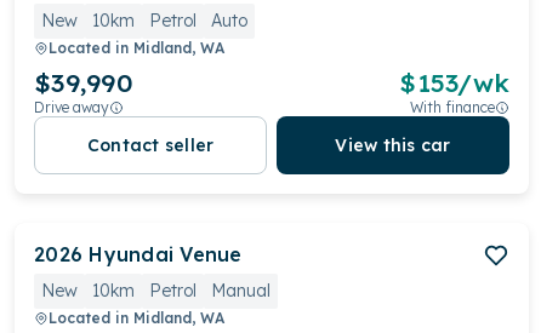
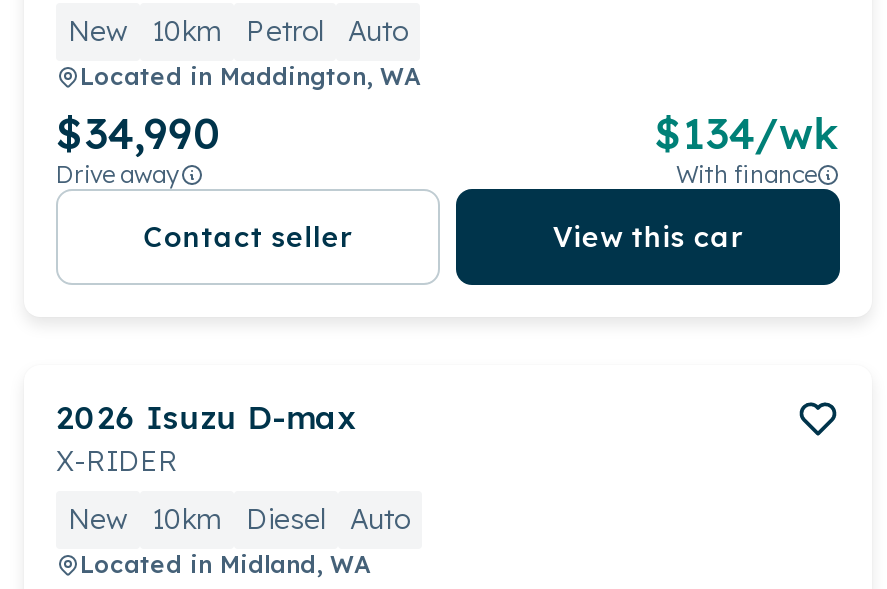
- Located in Midland, WA
+ Located in Maddington, WA

- $39,990
+ $34,990

- $153/wk
+ $134/wk

- 2026 Hyundai Venue
+ 2026 Isuzu D-max
+ X-RIDER

- Petrol
- Manual
+ Diesel
+ Auto
